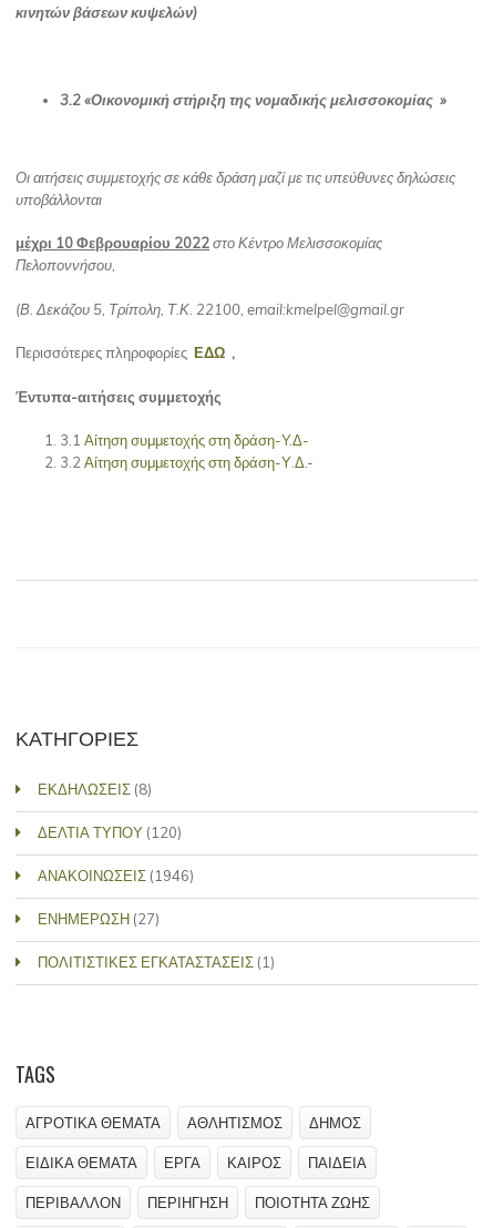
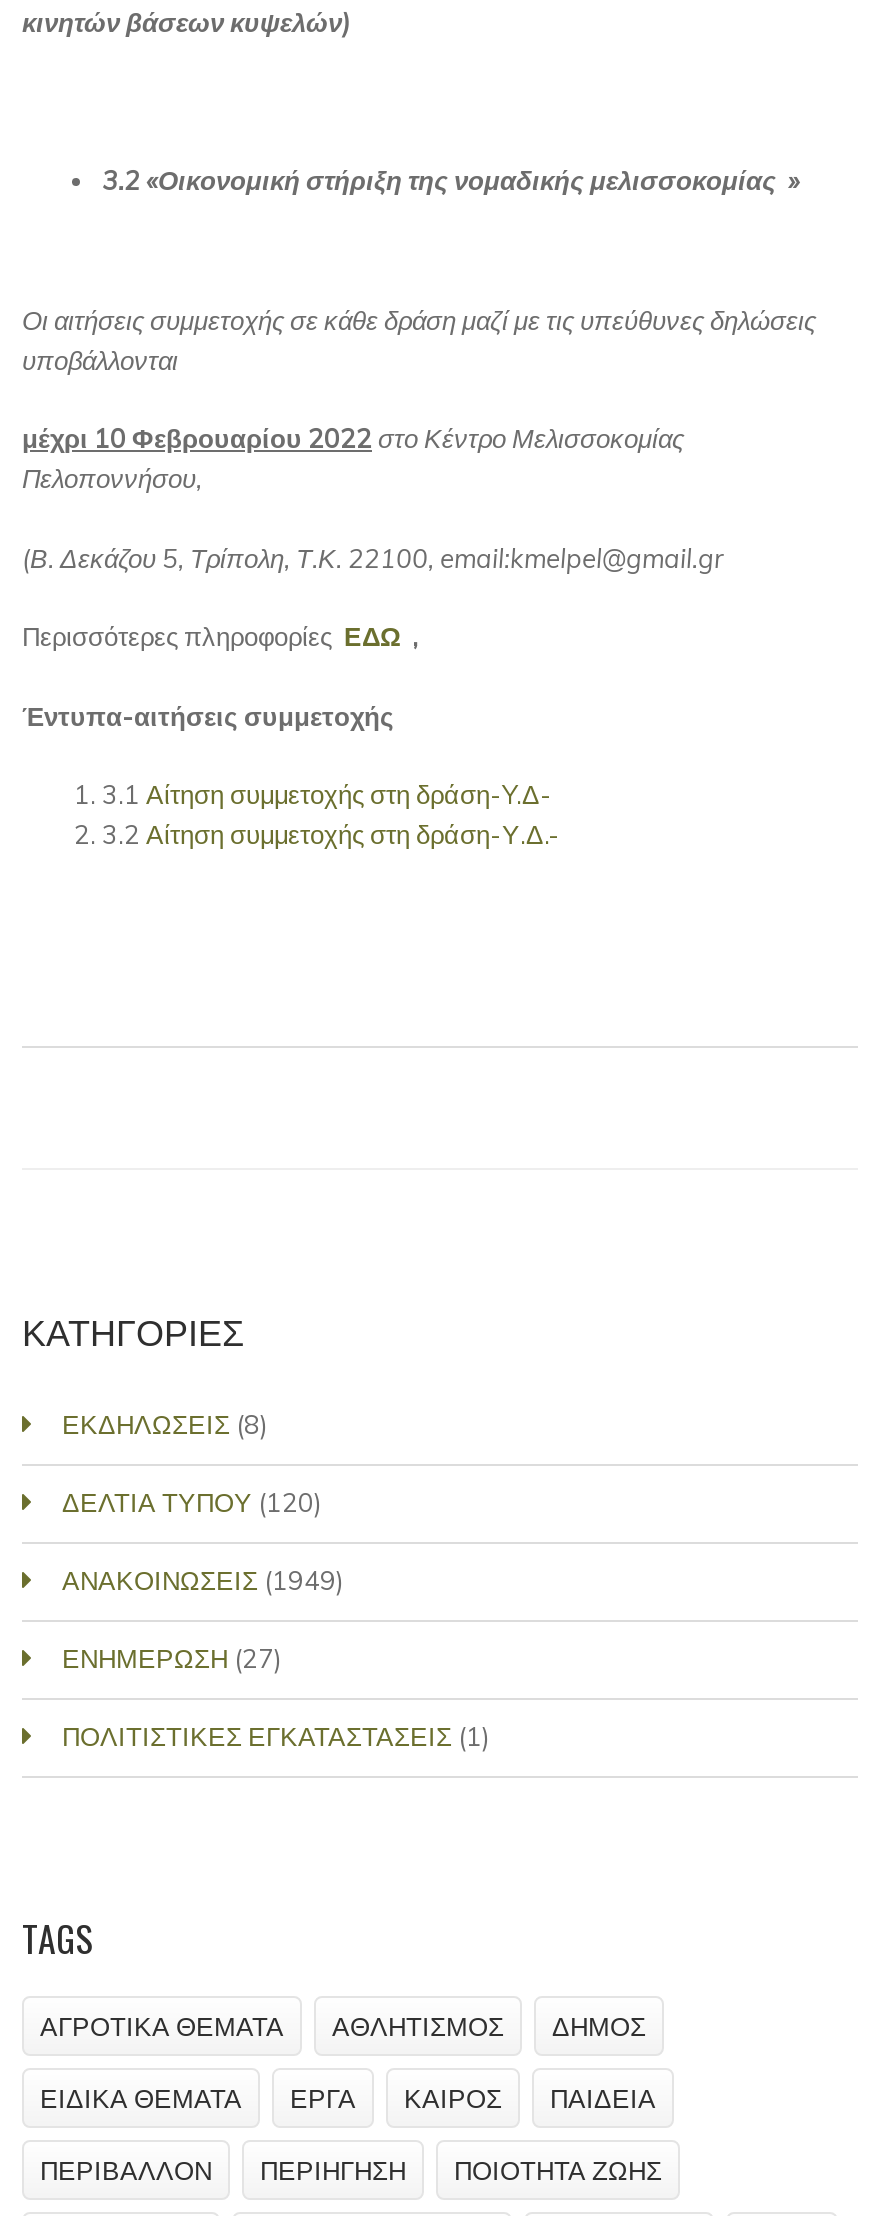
- ΑΝΑΚΟΙΝΩΣΕΙΣ (1946)
+ ΑΝΑΚΟΙΝΩΣΕΙΣ (1949)
